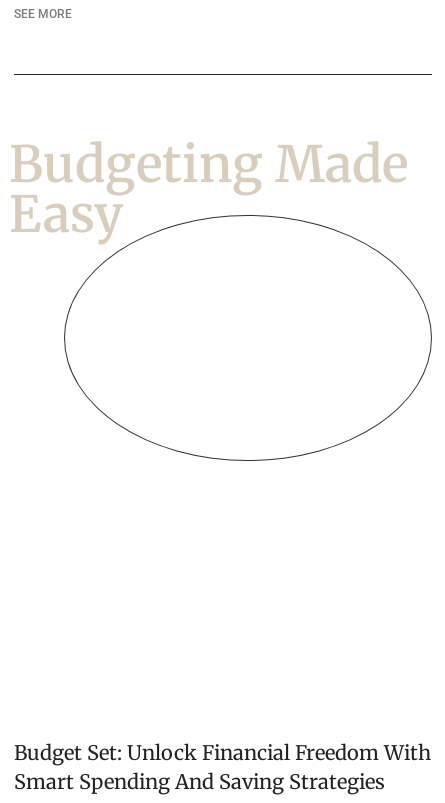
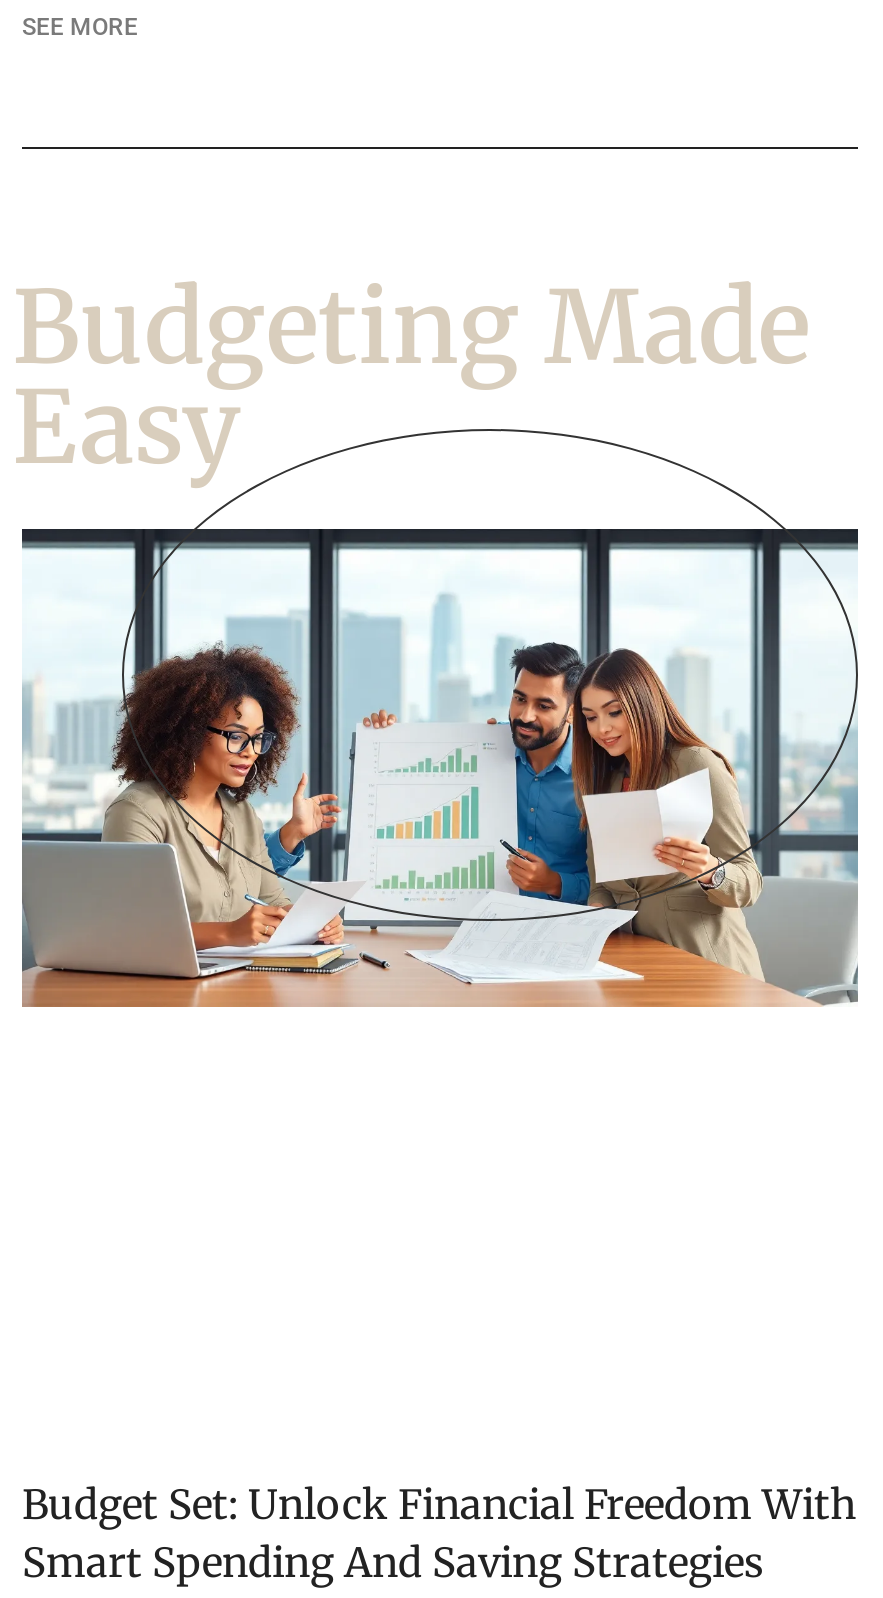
+ [image]
